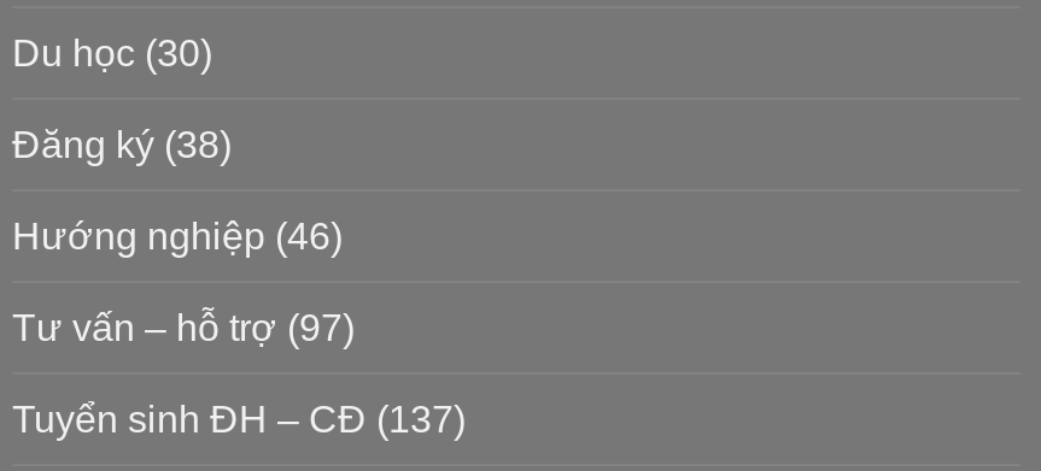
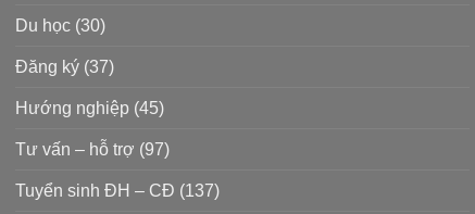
- Đăng ký (38)
+ Đăng ký (37)

- Hướng nghiệp (46)
+ Hướng nghiệp (45)
